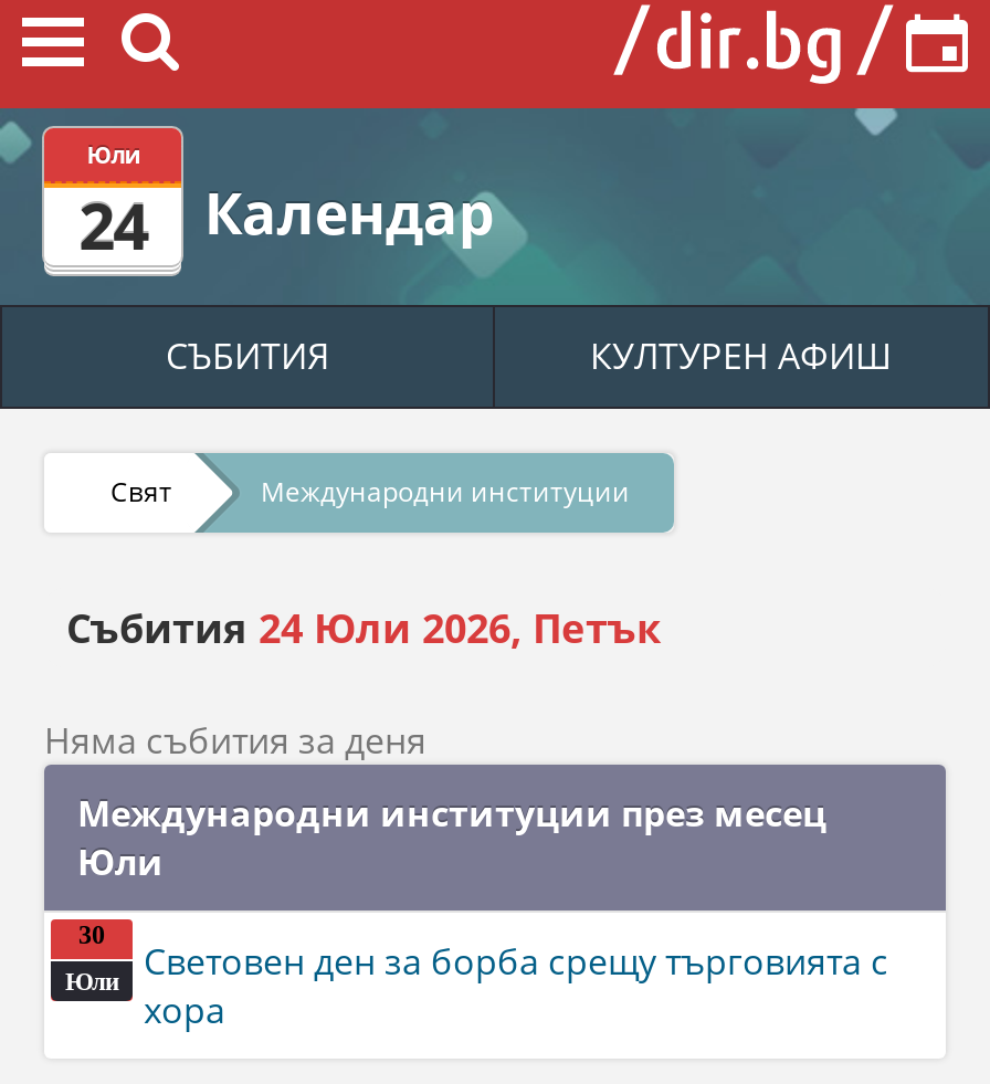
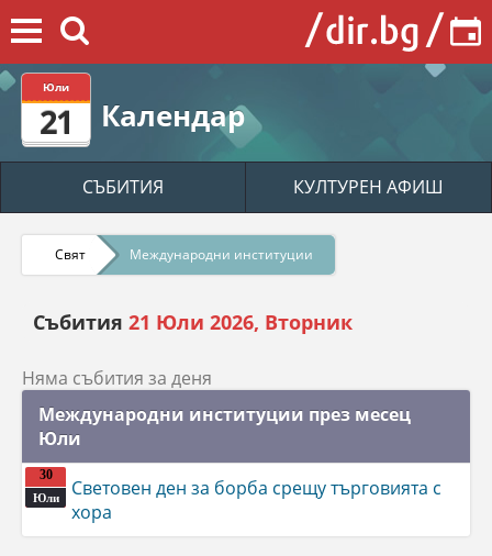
- 24 Календар
+ 21 Календар

- Събития 24 Юли 2026, Петък
+ Събития 21 Юли 2026, Вторник
